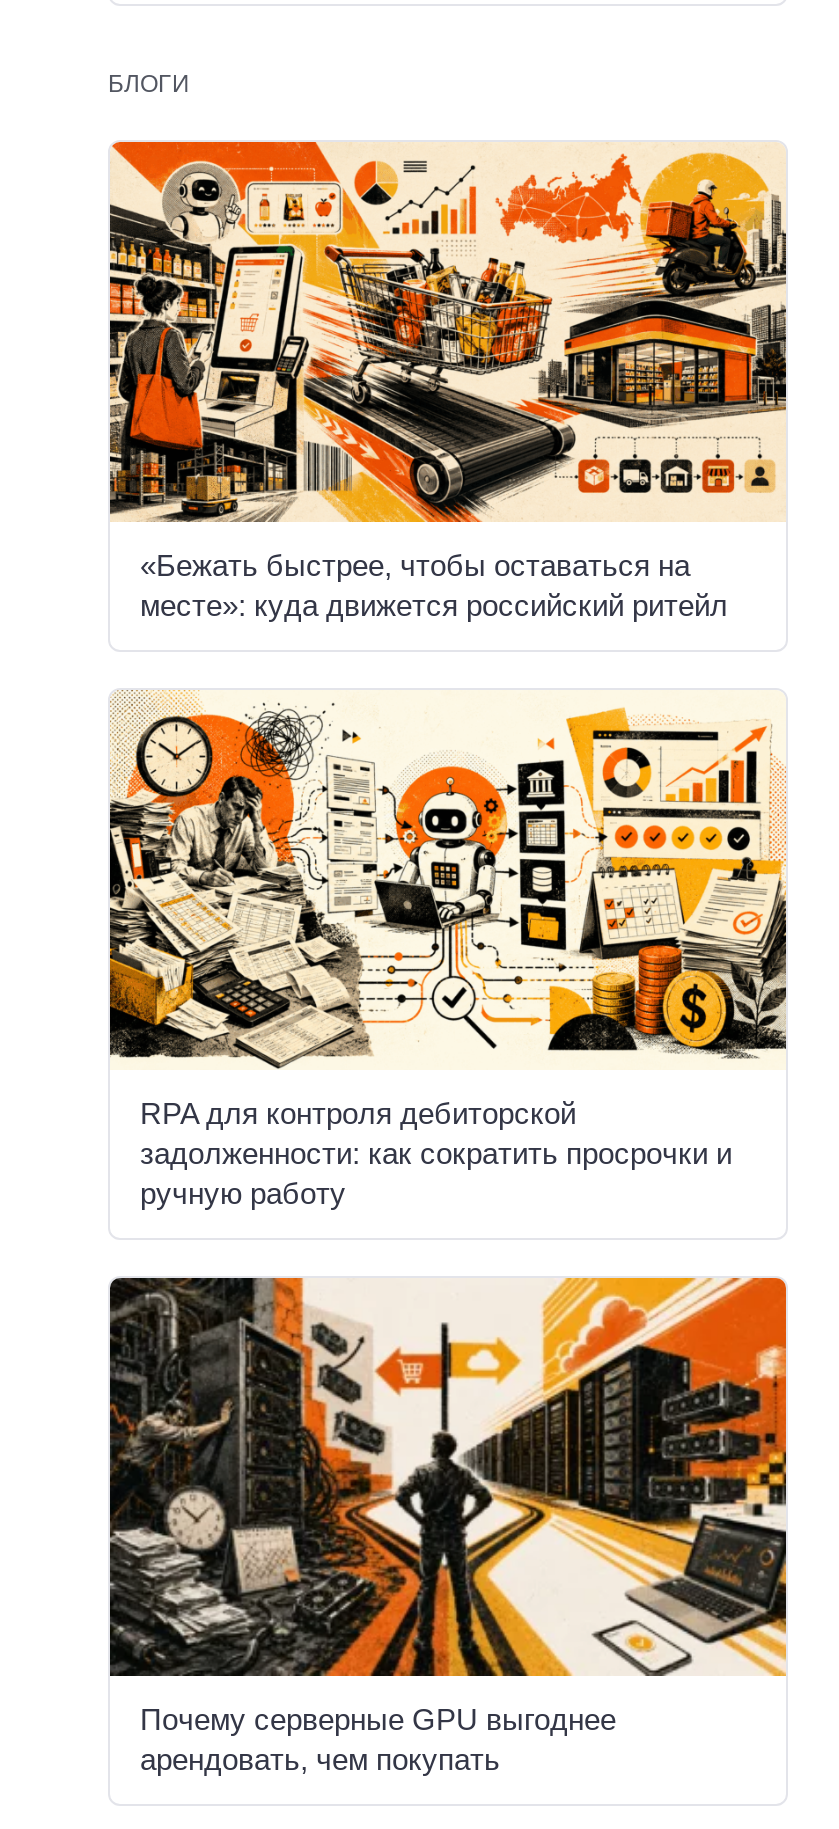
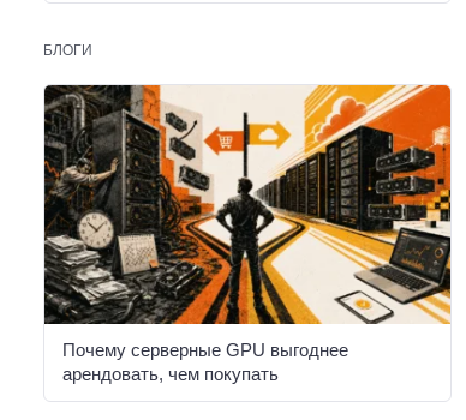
- [image]
- «Бежать быстрее, чтобы оставаться на
- месте»: куда движется российский ритейл

- [image]
- RPA для контроля дебиторской
- задолженности: как сократить просрочки и
- ручную работу
